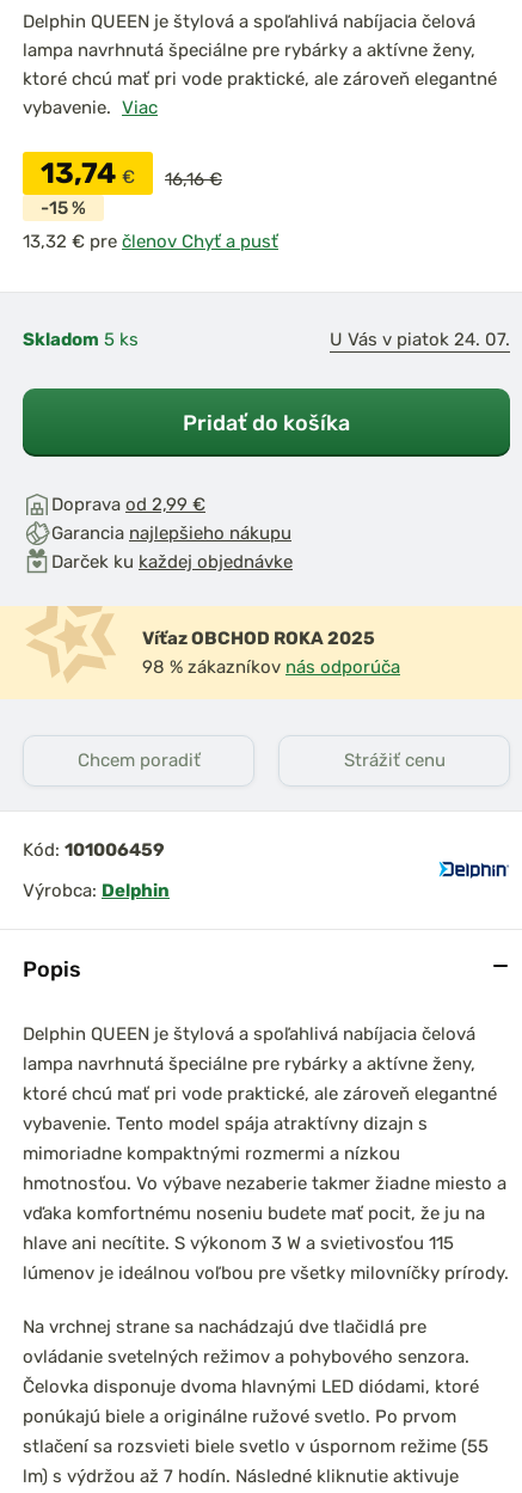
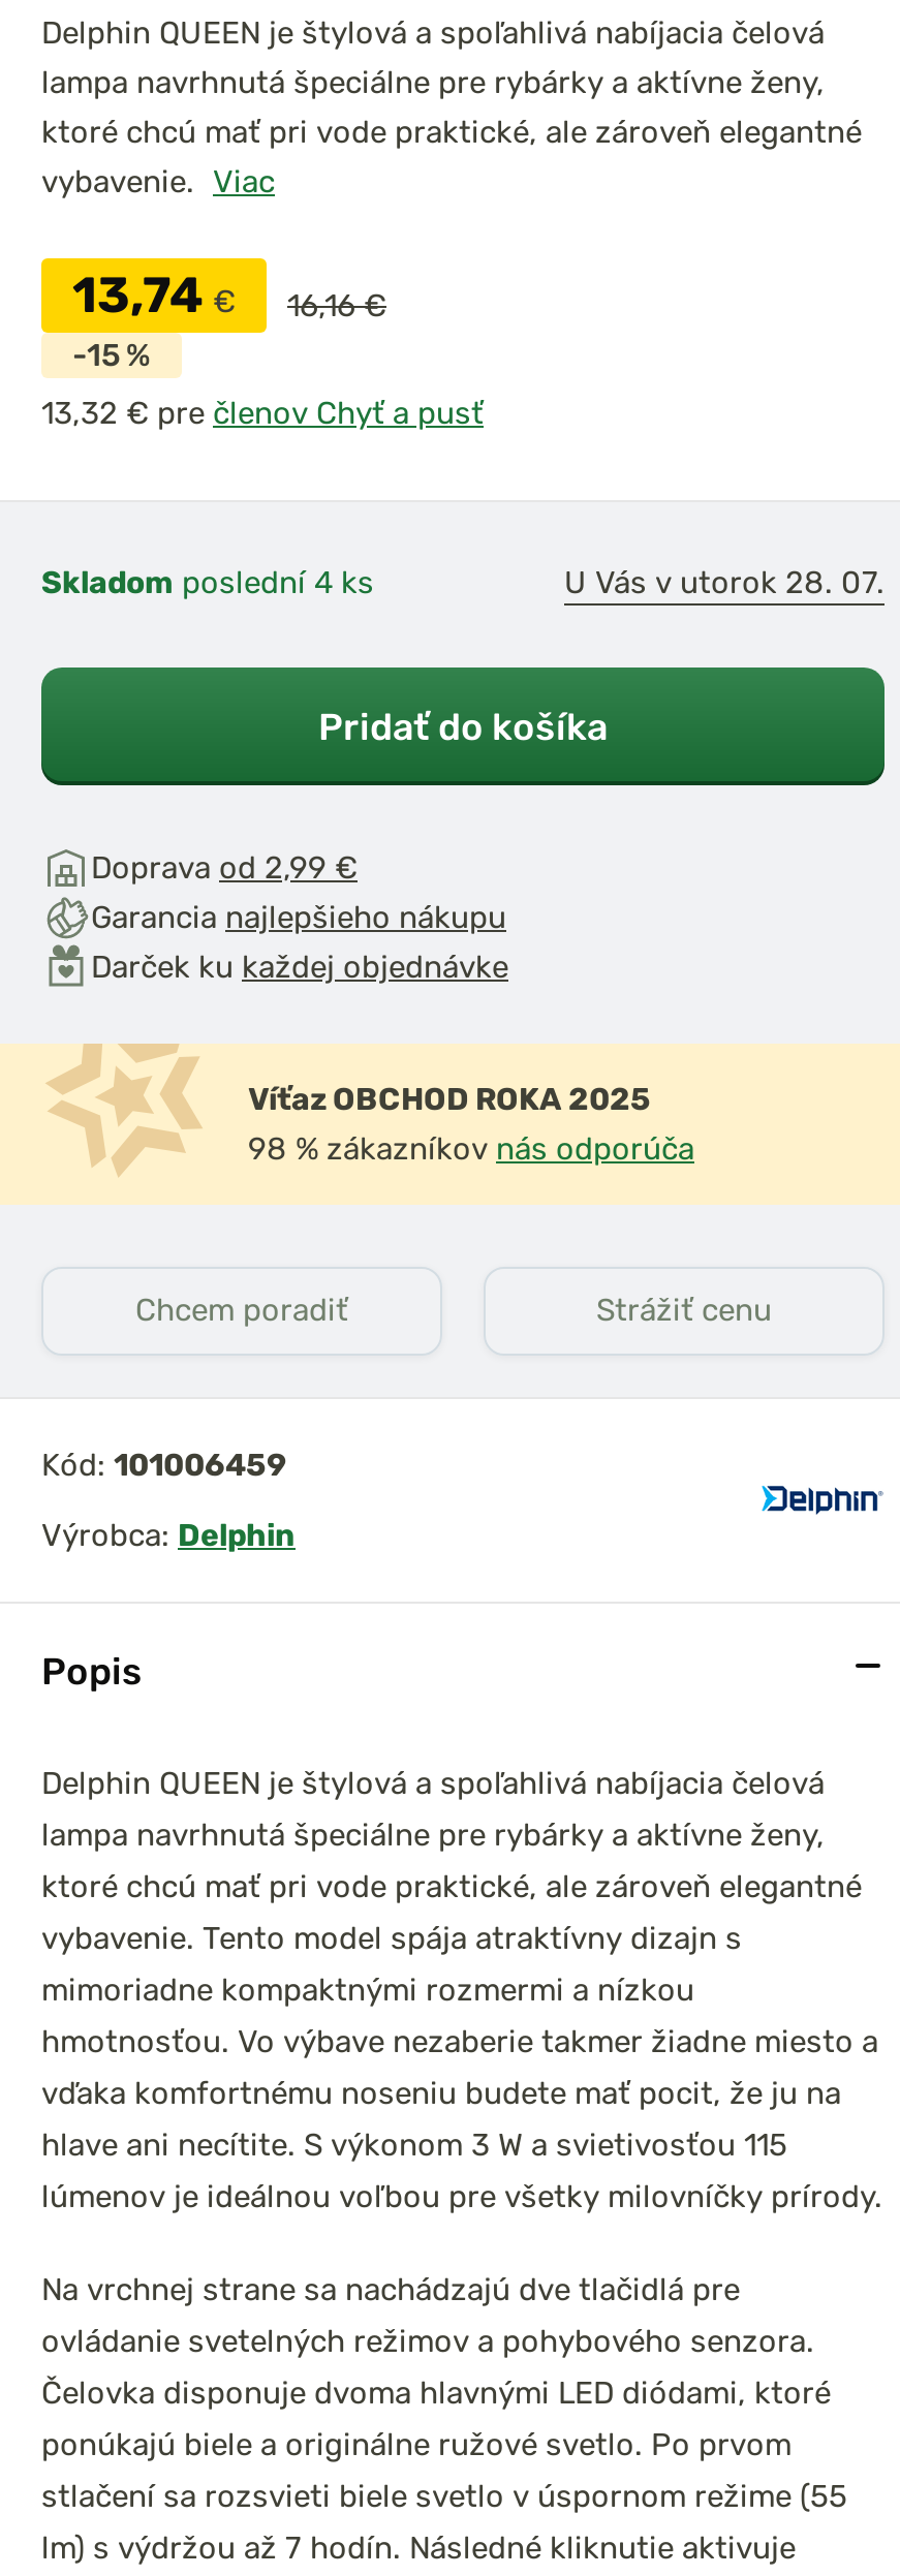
- Skladom 5 ks
- U Vás v piatok 24. 07.
+ Skladom poslední 4 ks
+ U Vás v utorok 28. 07.
